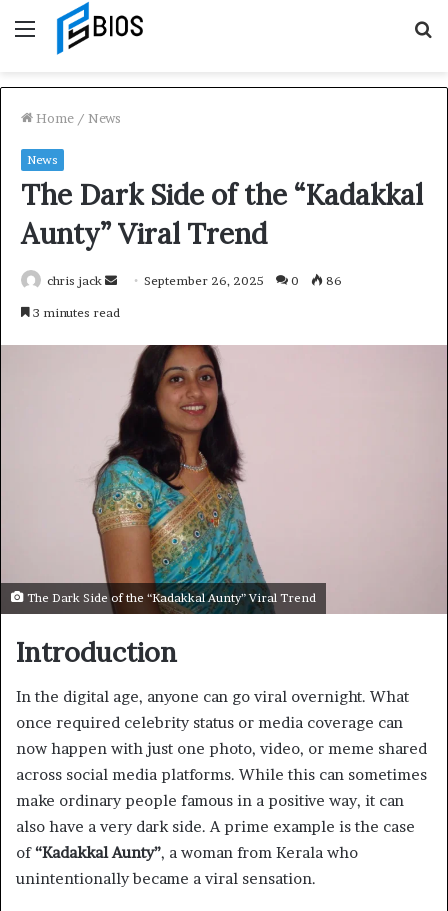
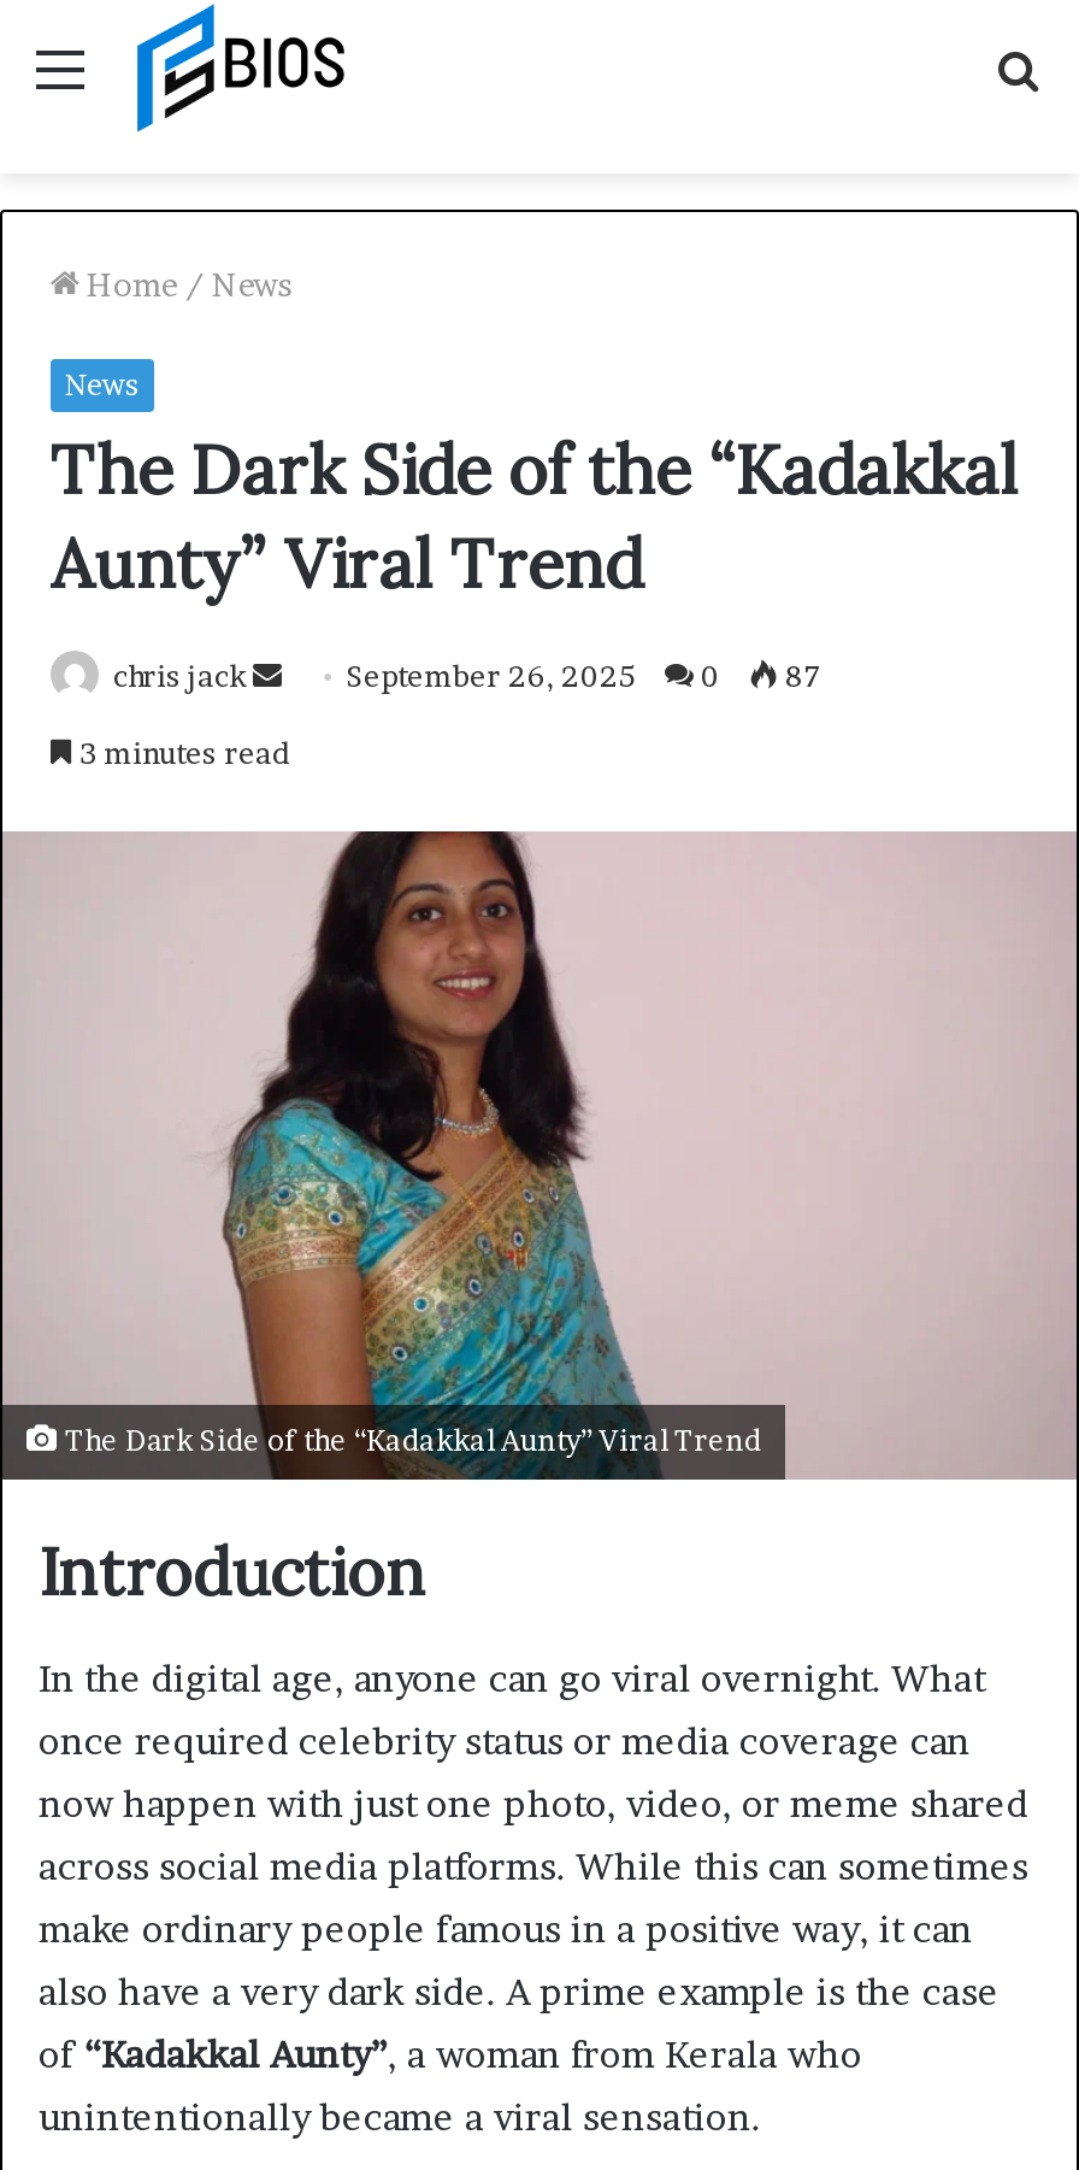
- 86
+ 87
